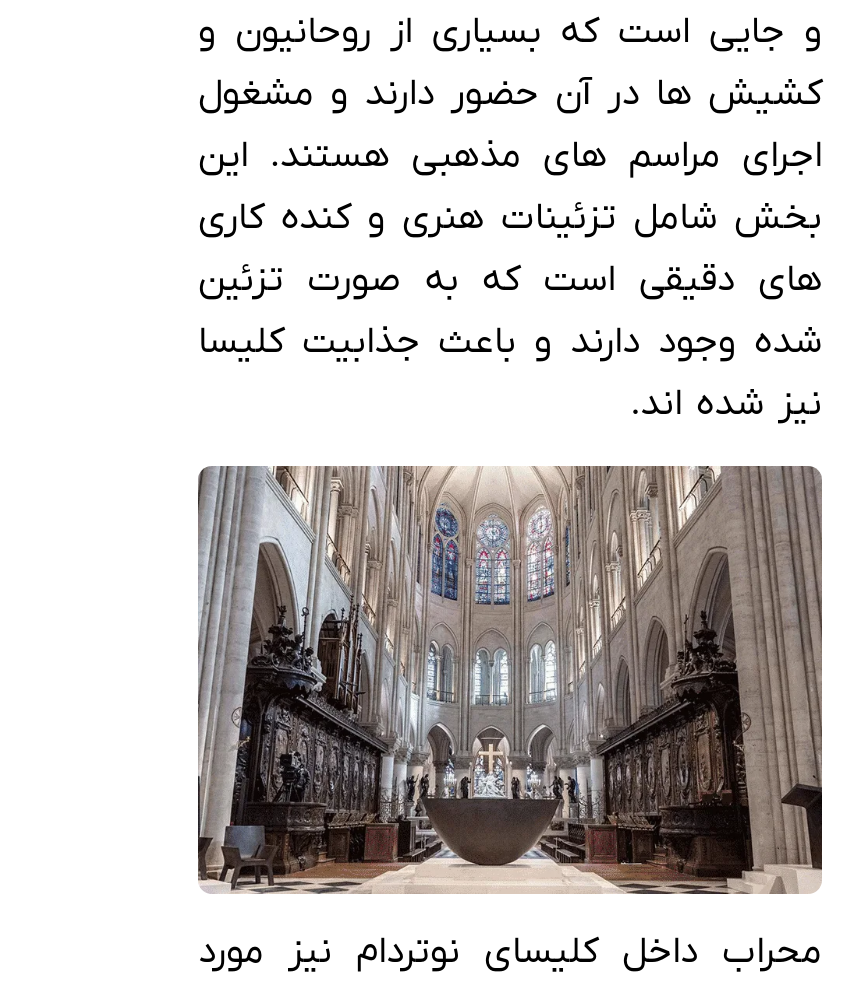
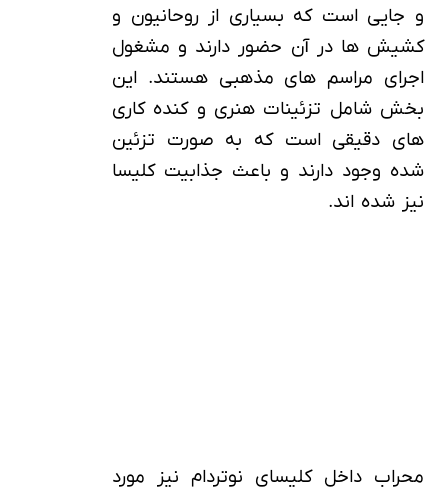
- [image]
